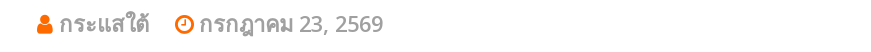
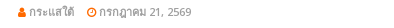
- กรกฎาคม 23, 2569
+ กรกฎาคม 21, 2569
